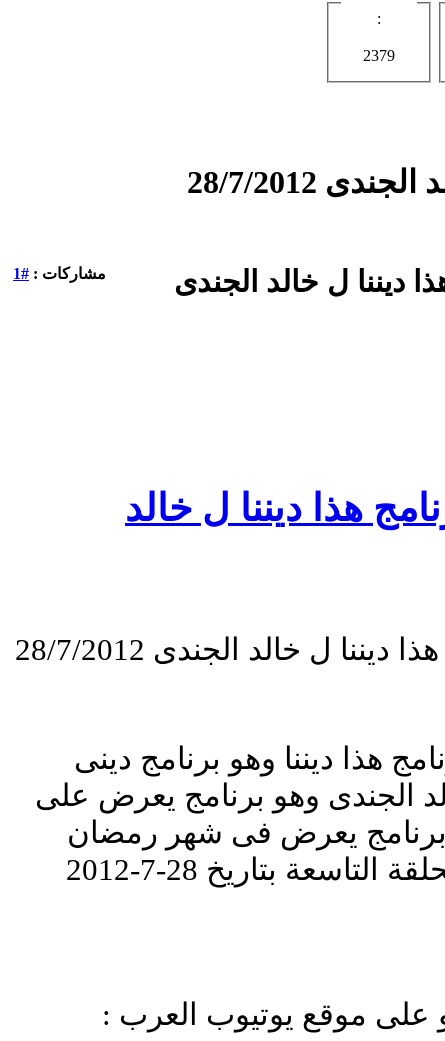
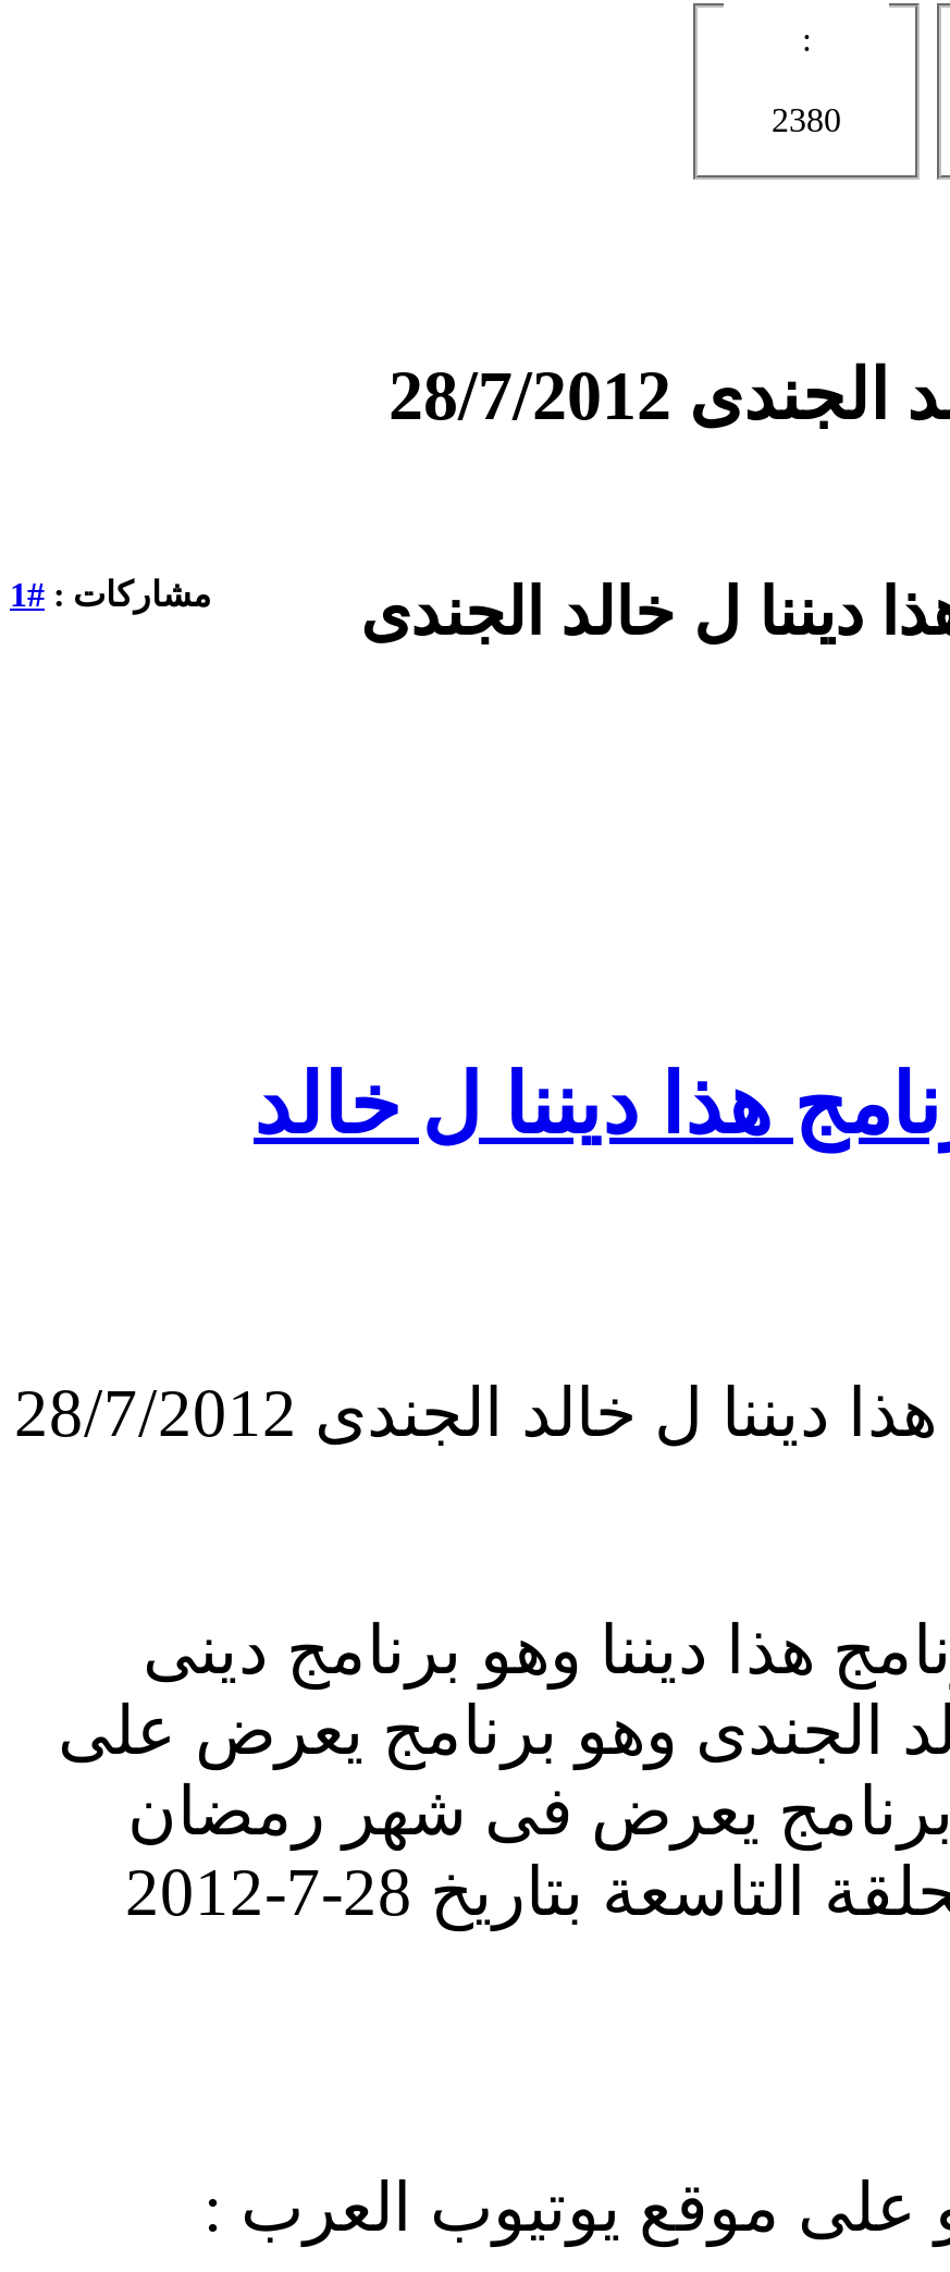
- 2379
+ 2380
